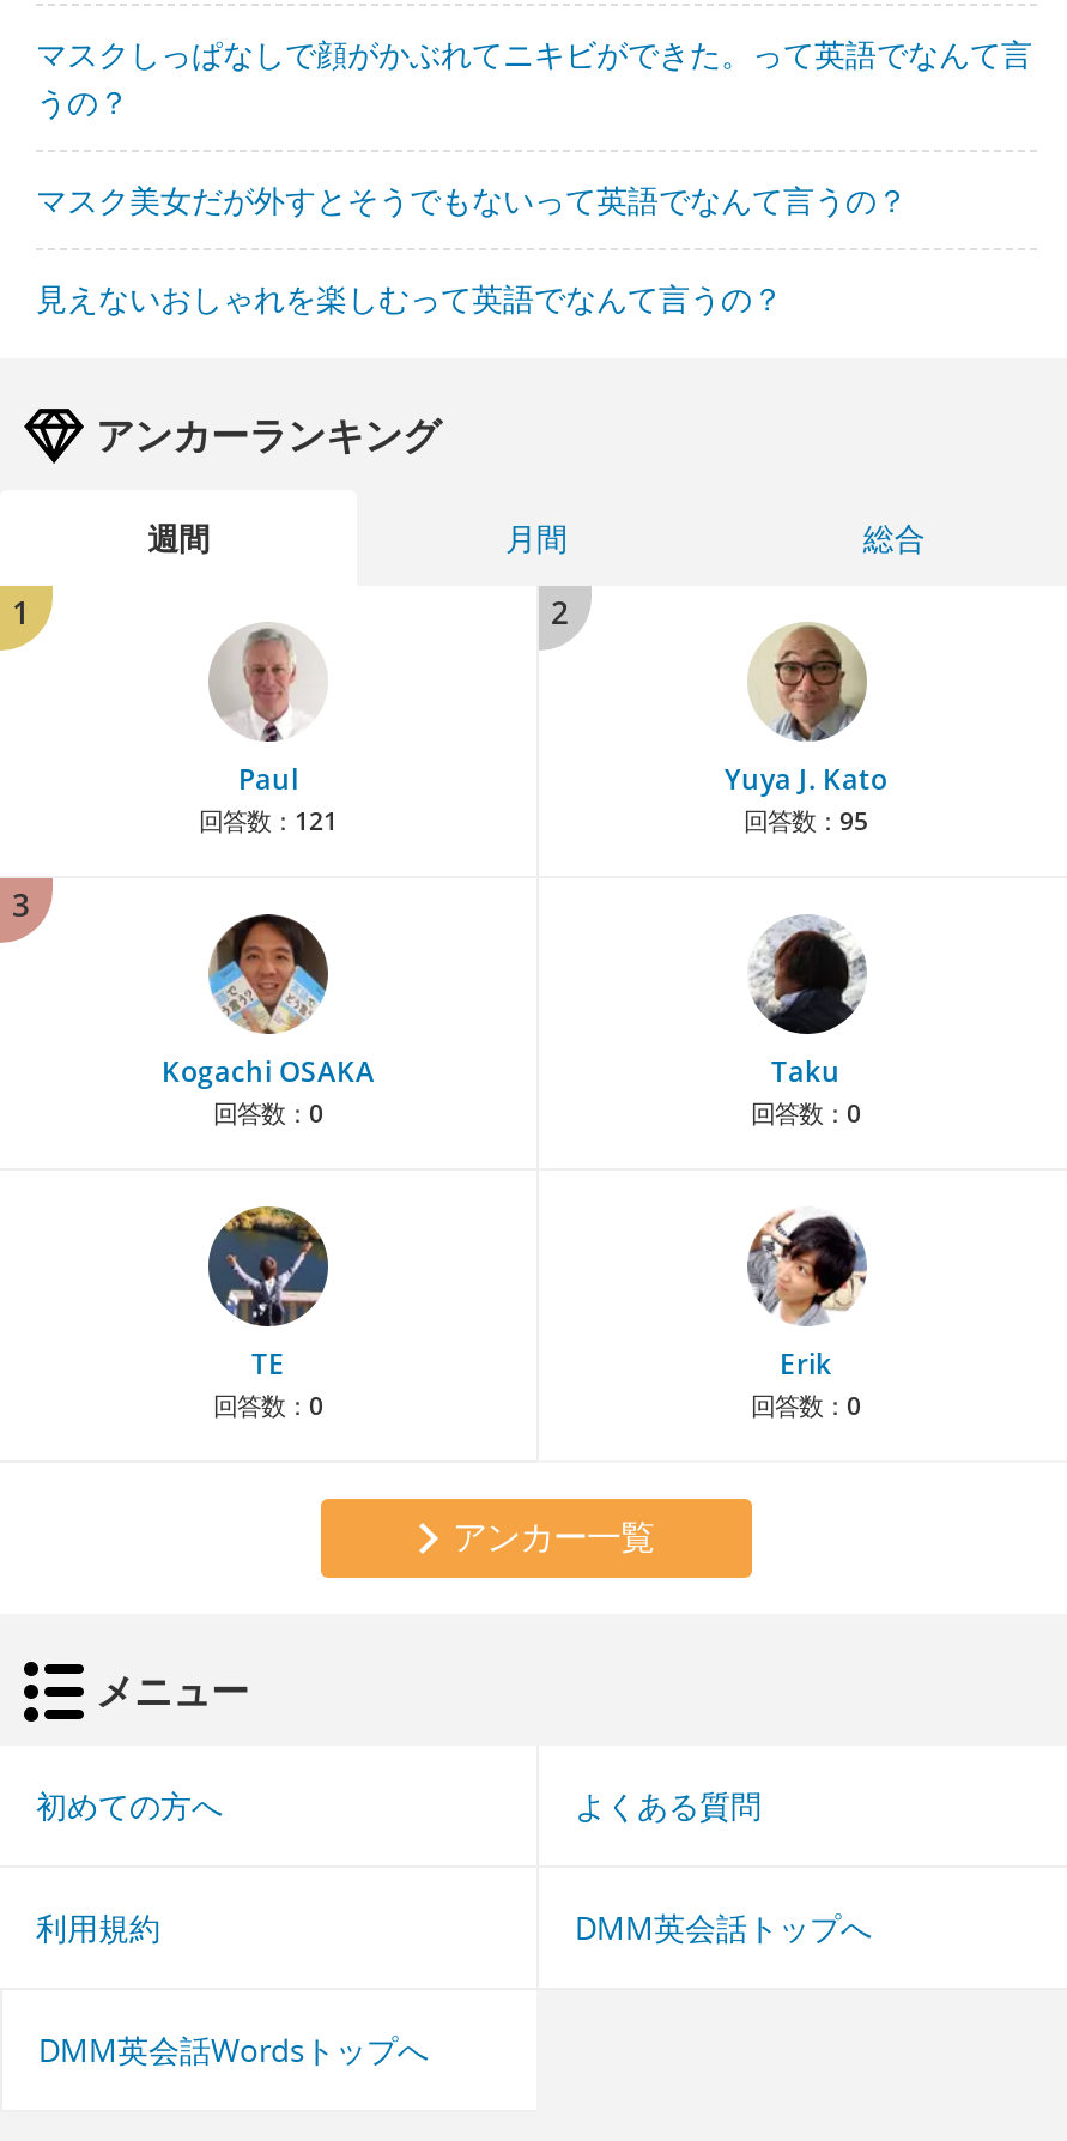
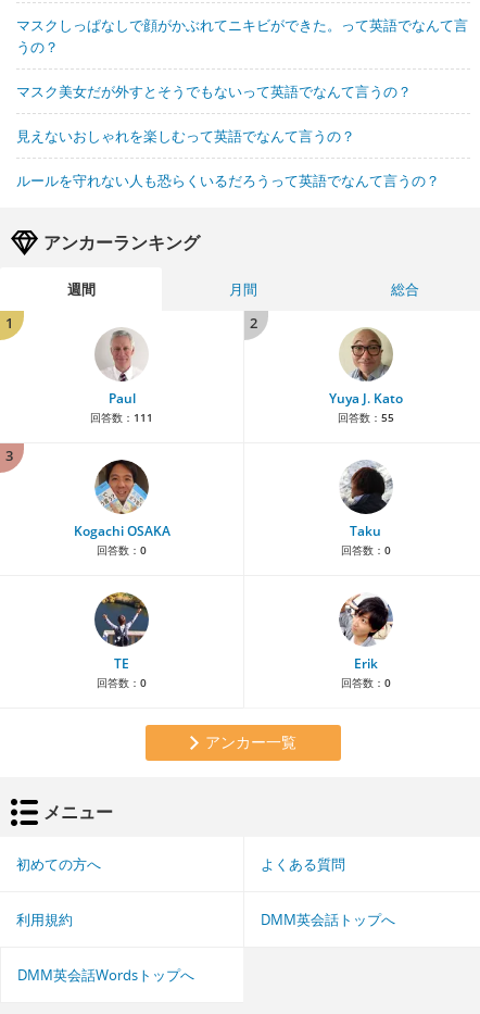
+ ルールを守れない人も恐らくいるだろうって英語でなんて言うの？

- 回答数：121
+ 回答数：111

- 回答数：95
+ 回答数：55
